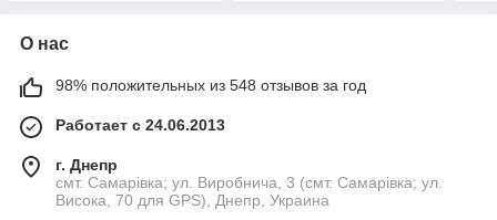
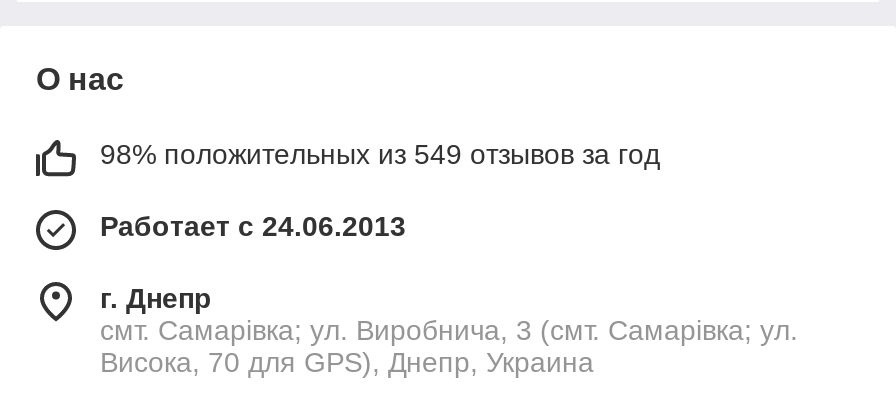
- 98% положительных из 548 отзывов за год
+ 98% положительных из 549 отзывов за год
